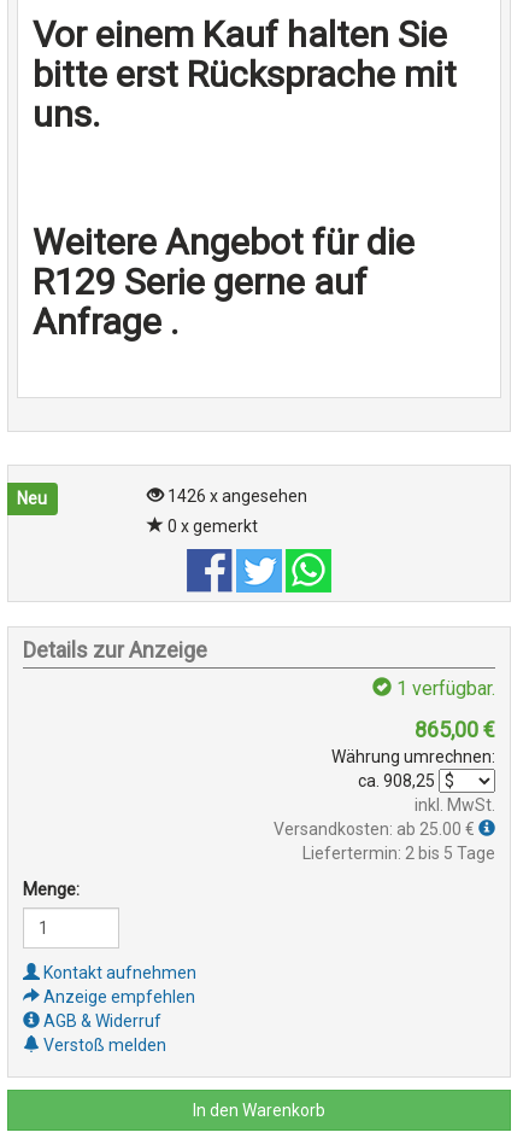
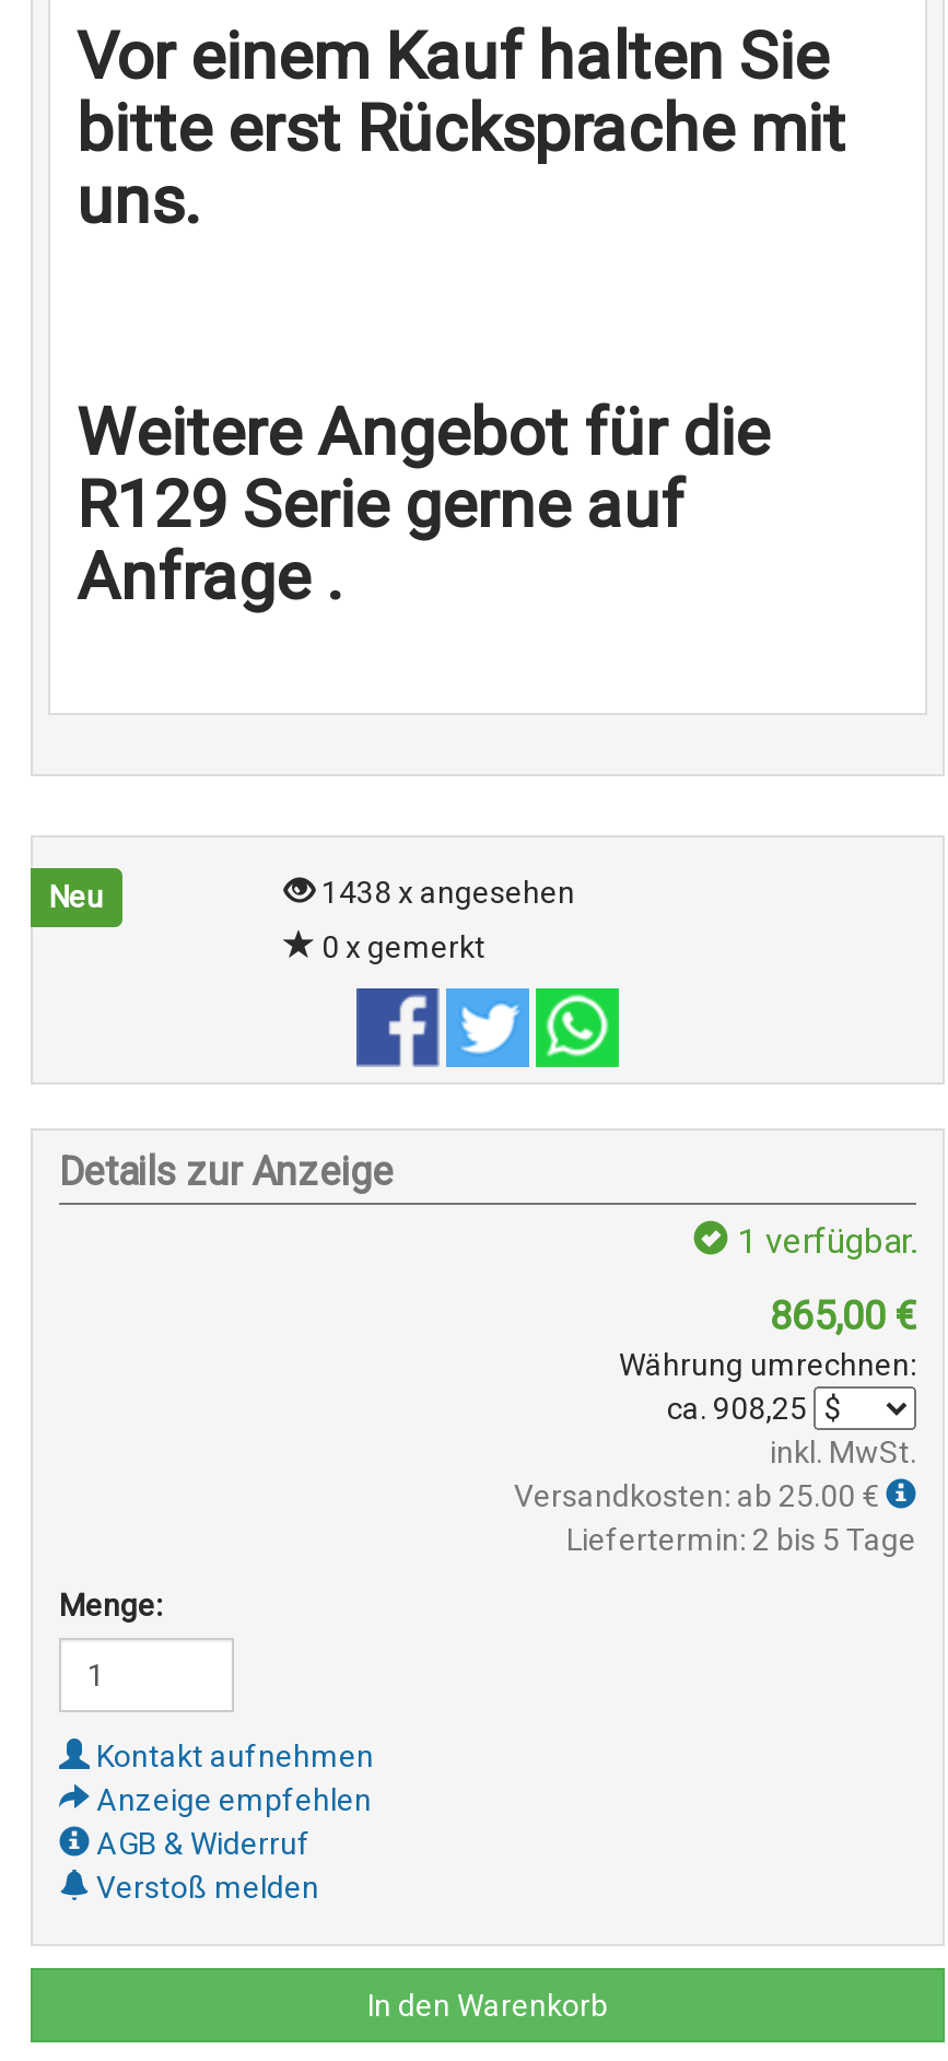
- 1426 x angesehen
+ 1438 x angesehen
